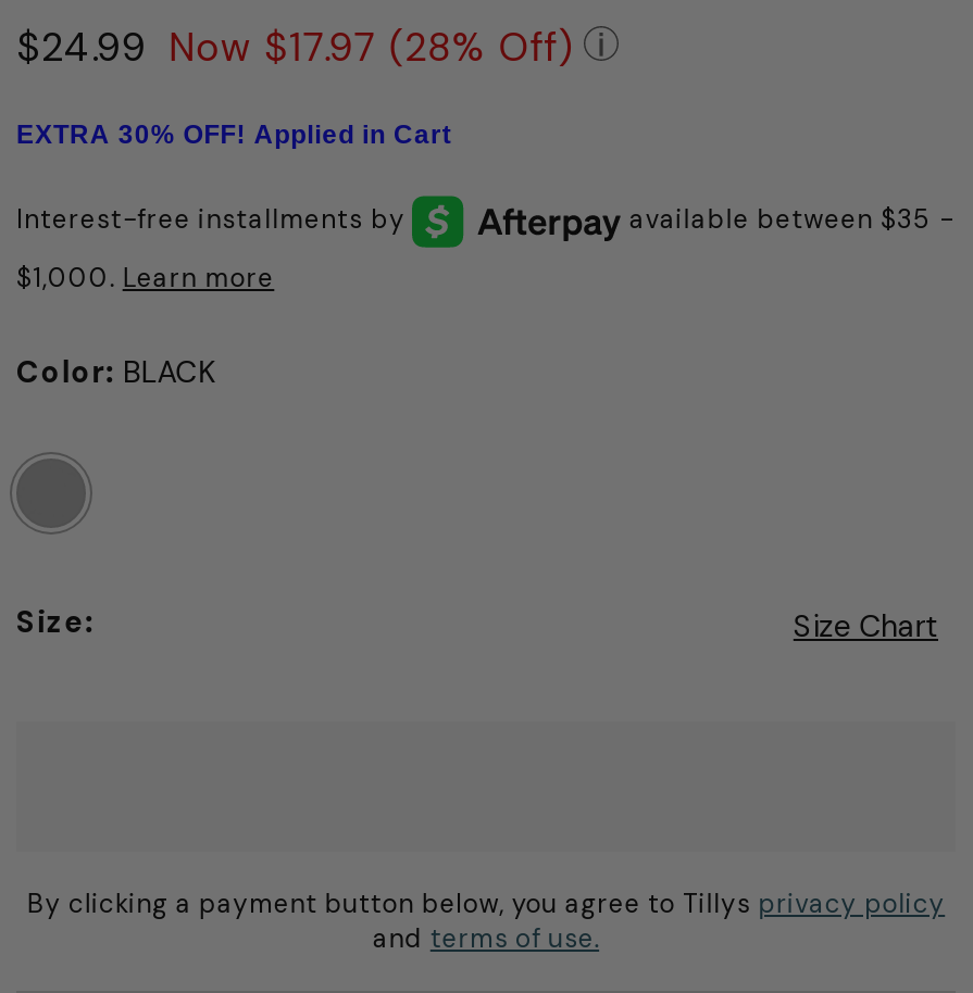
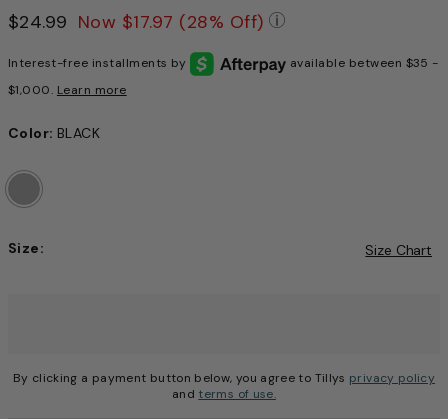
- EXTRA 30% OFF! Applied in Cart
